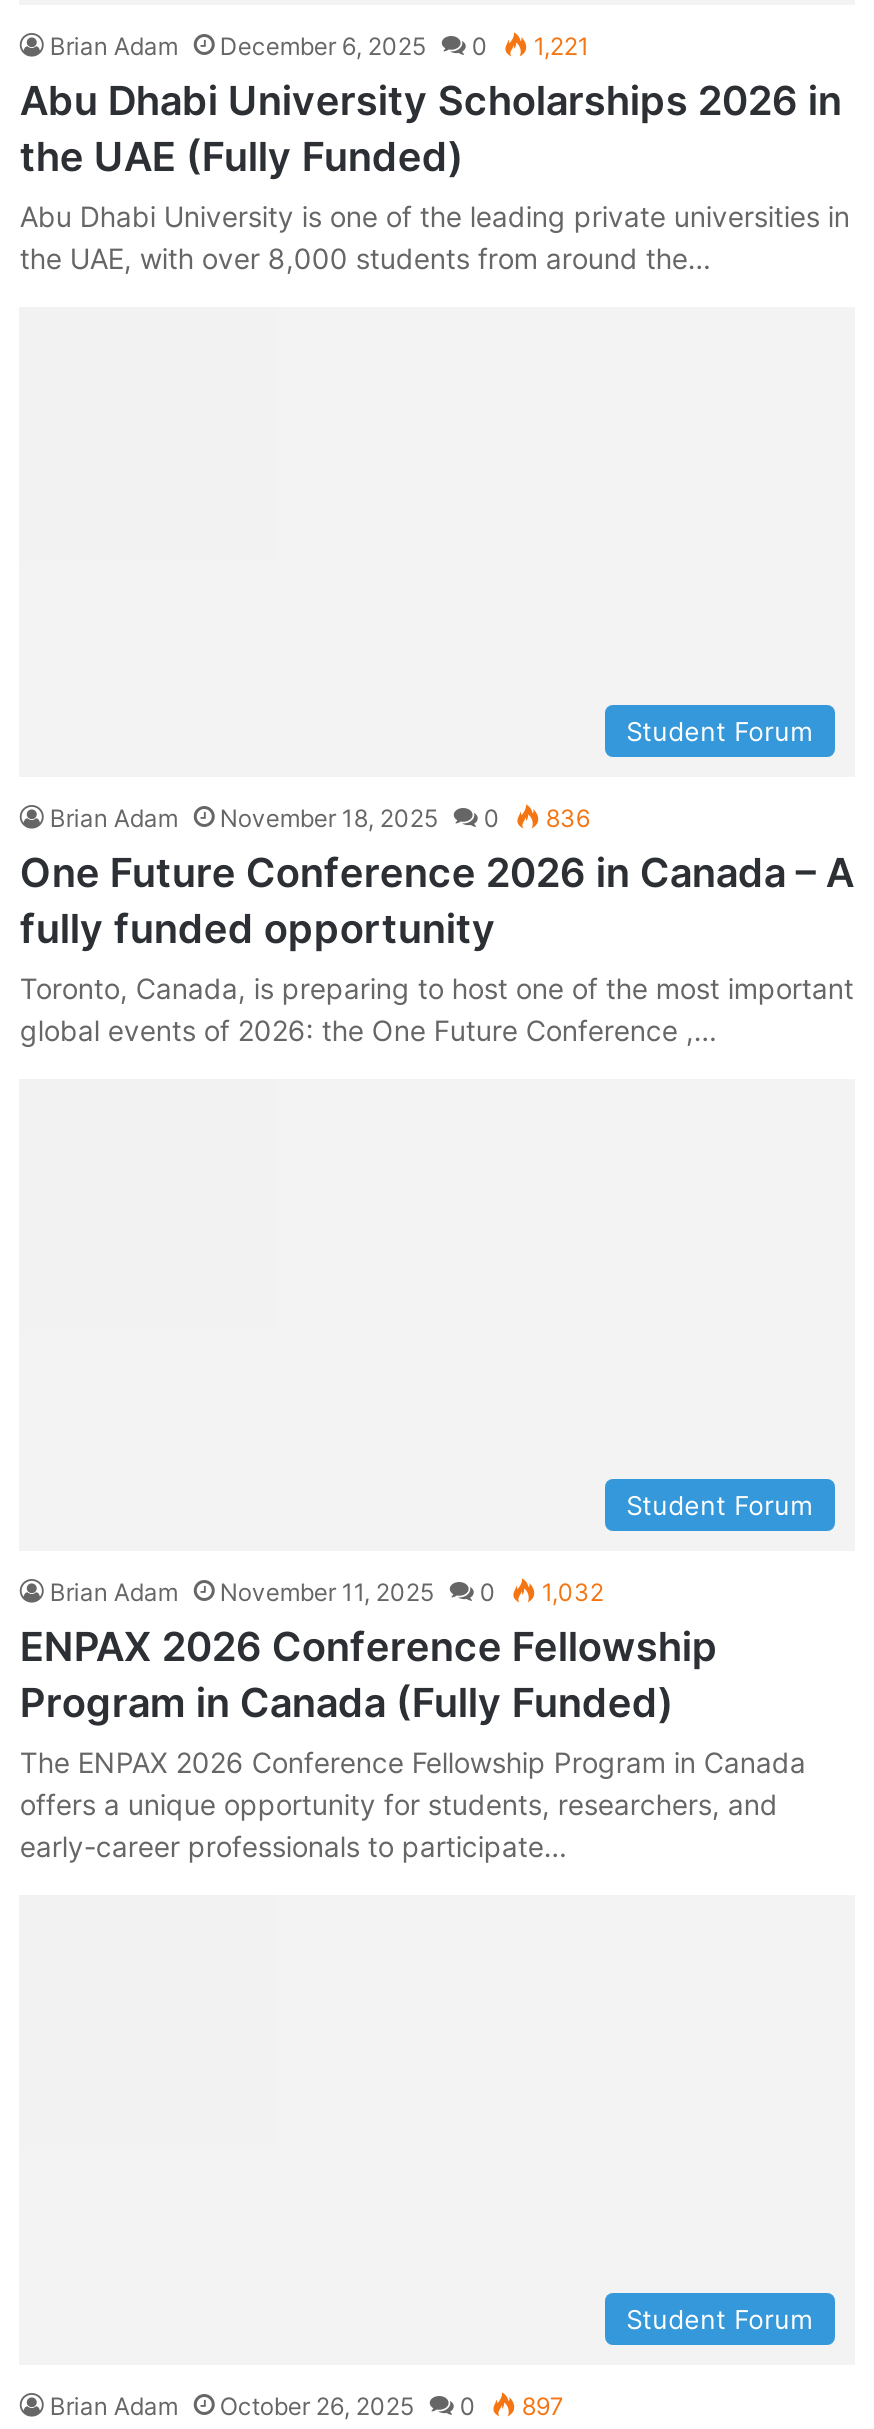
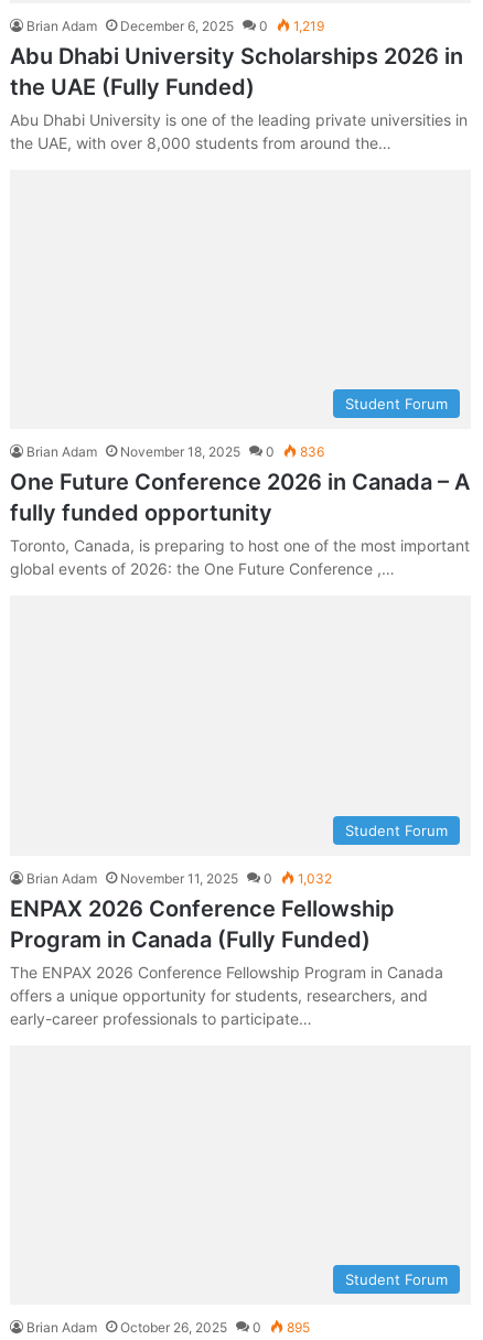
- Brian Adam December 6, 2025 0 1,221
+ Brian Adam December 6, 2025 0 1,219

- Brian Adam October 26, 2025 0 897
+ Brian Adam October 26, 2025 0 895
